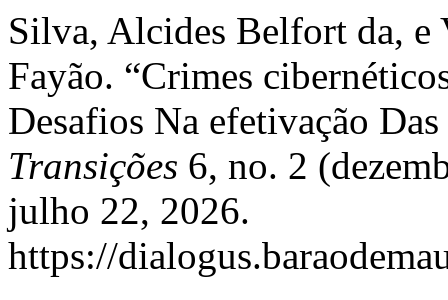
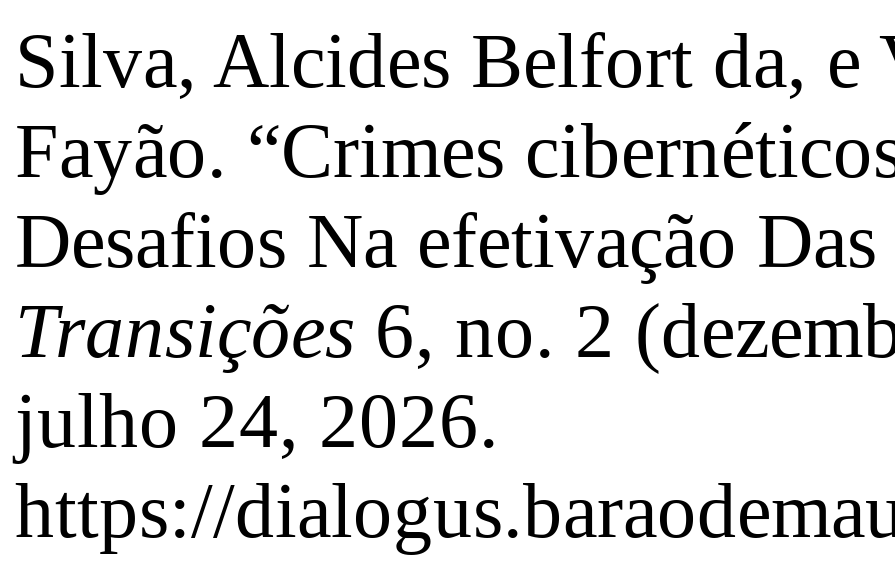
- julho 22, 2026.
+ julho 24, 2026.
